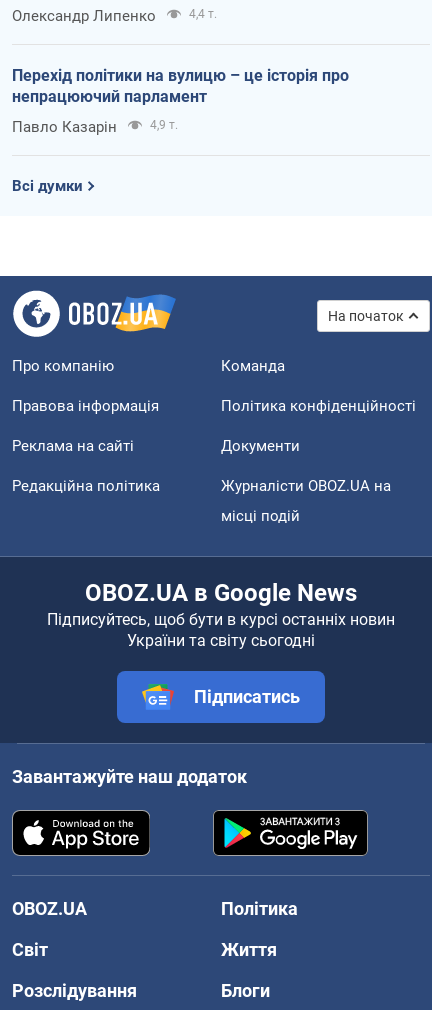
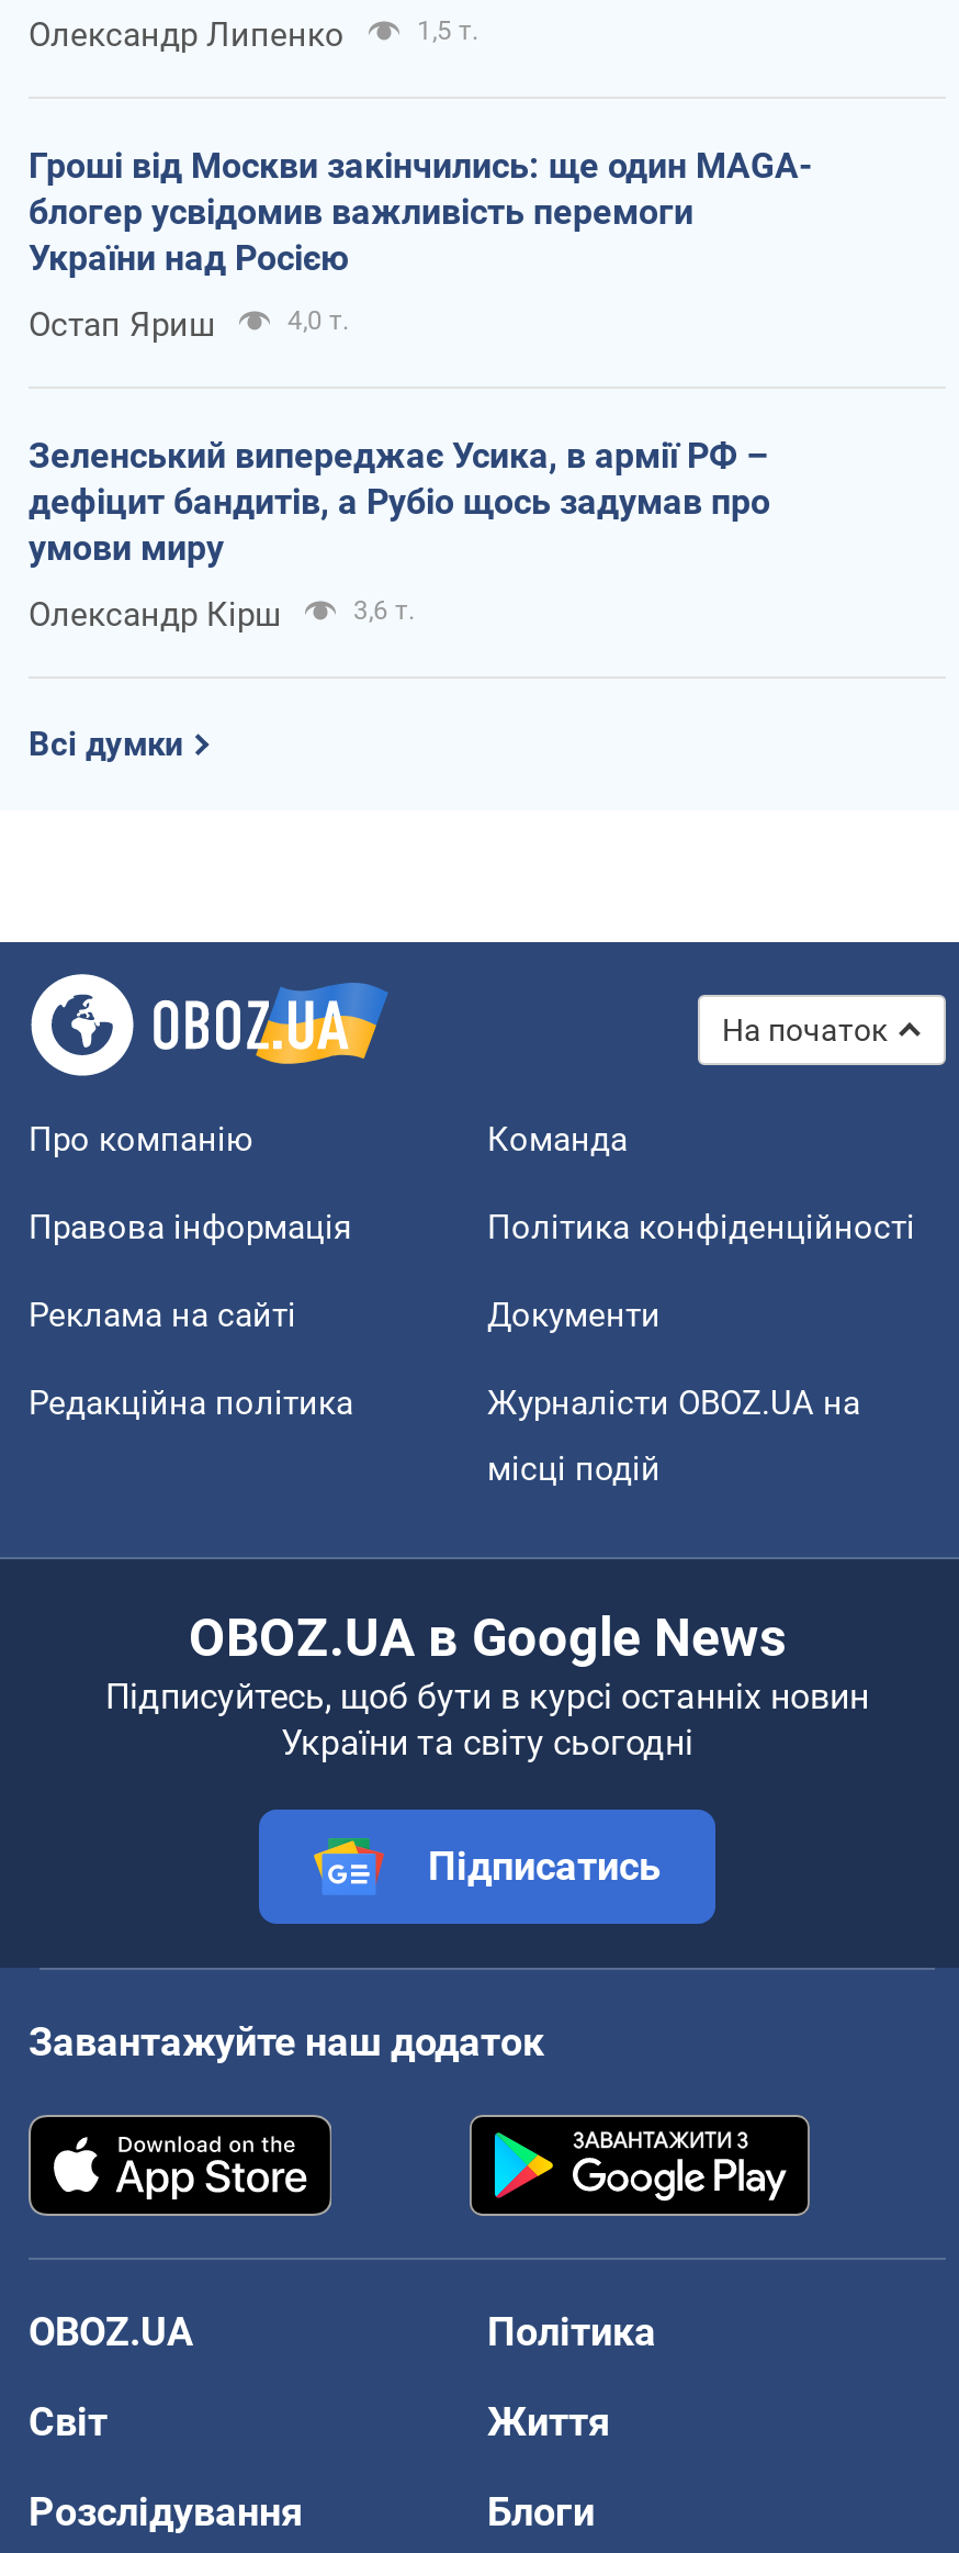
- 4,4 т.
- Перехід політики на вулицю – це історія про
- непрацюючий парламент
- Павло Казарін
- 4,9 т.
+ 1,5 т.
+ Гроші від Москви закінчились: ще один MAGA-
+ блогер усвідомив важливість перемоги
+ України над Росією
+ Остап Яриш
+ 4,0 т.
+ Зеленський випереджає Усика, в армії РФ –
+ дефіцит бандитів, а Рубіо щось задумав про
+ умови миру
+ Олександр Кірш
+ 3,6 т.
